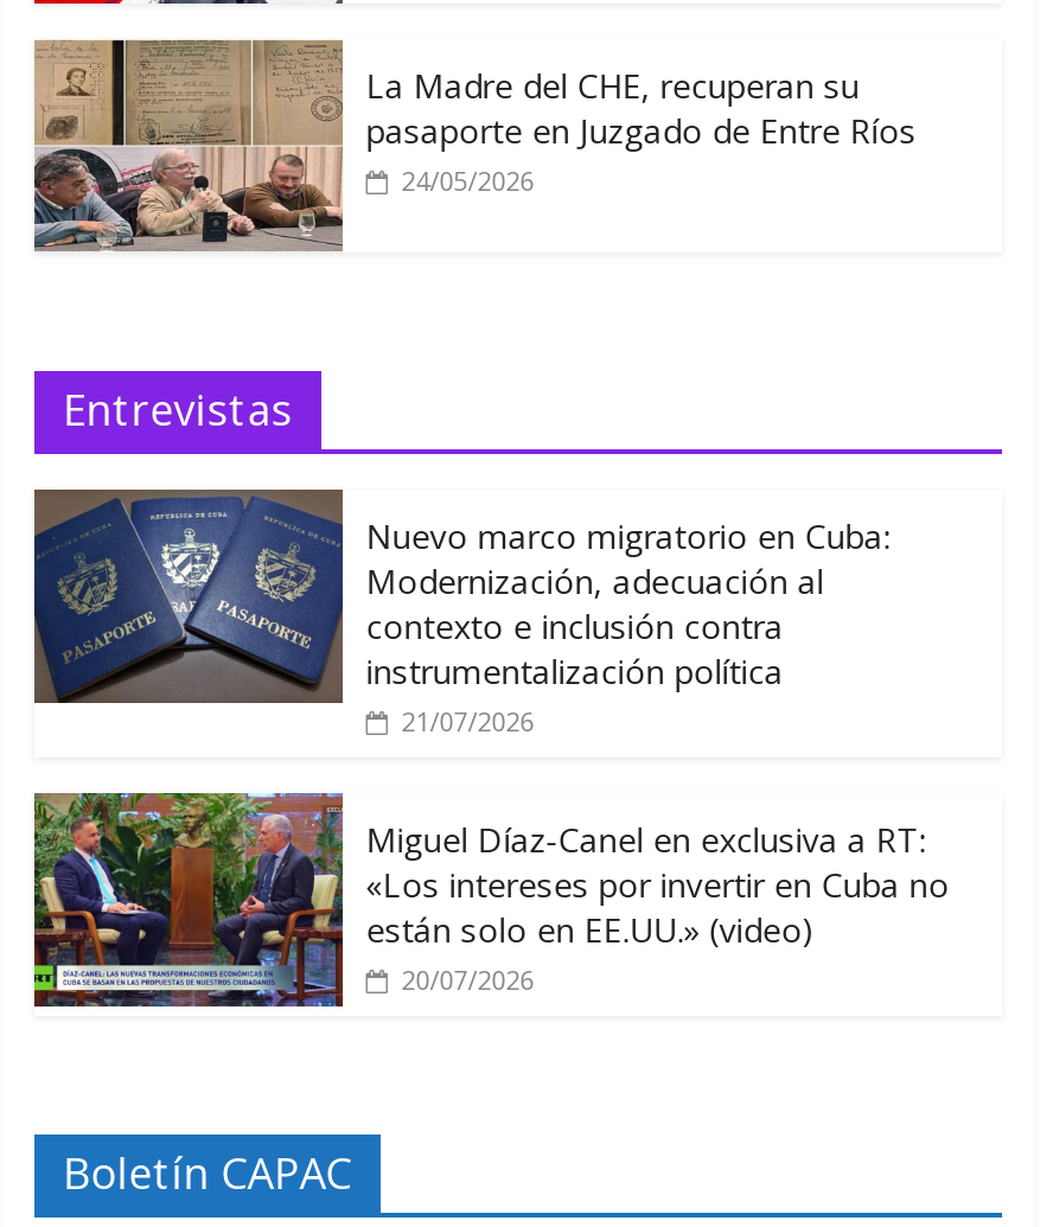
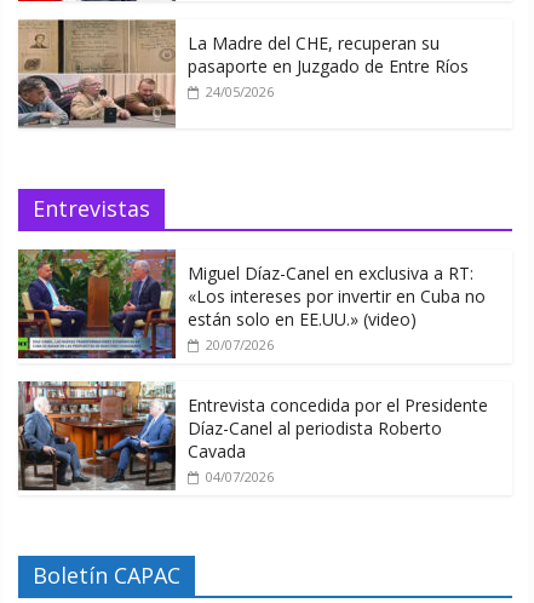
- [image]
- Nuevo marco migratorio en Cuba:
- Modernización, adecuación al
- contexto e inclusión contra
- instrumentalización política
- 21/07/2026

moved up: [image] | Miguel Díaz-Canel en exclusiva a RT: | «Los intereses por invertir en Cuba no | están solo en EE.UU.» (video) | 20/07/2026

+ [image]
+ Entrevista concedida por el Presidente
+ Díaz-Canel al periodista Roberto
+ Cavada
+ 04/07/2026
